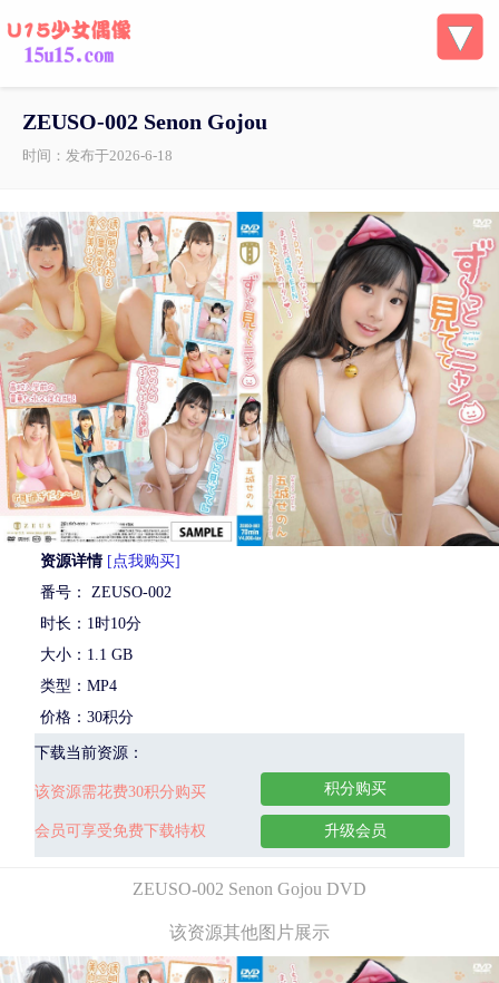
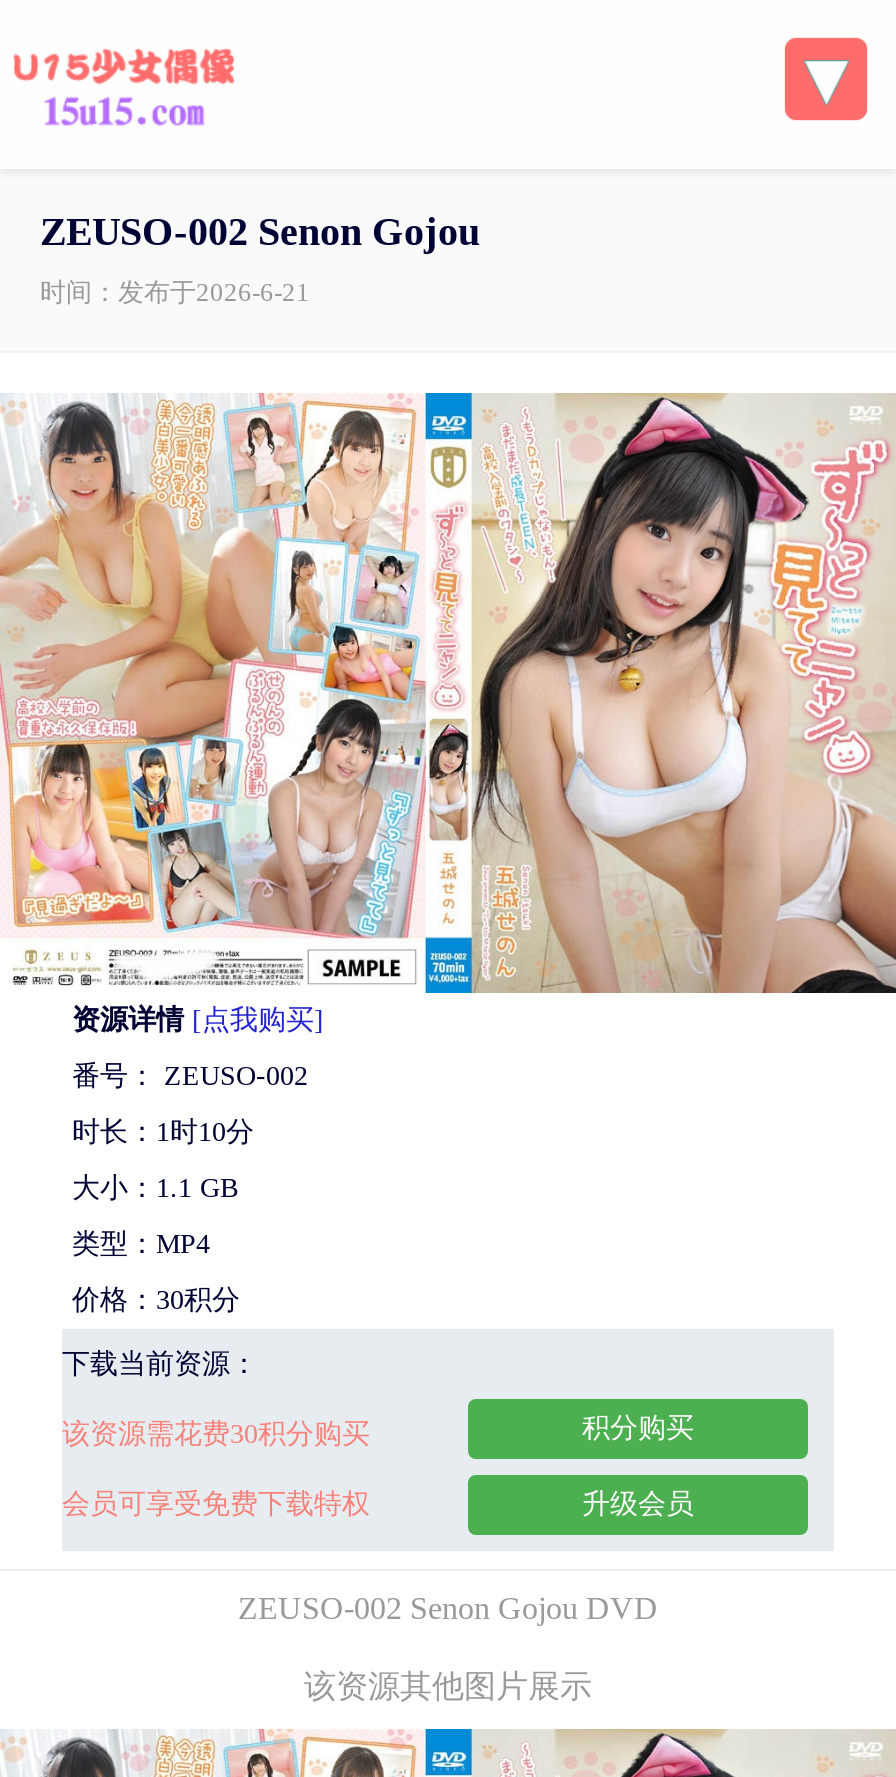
- 时间：发布于2026-6-18
+ 时间：发布于2026-6-21
